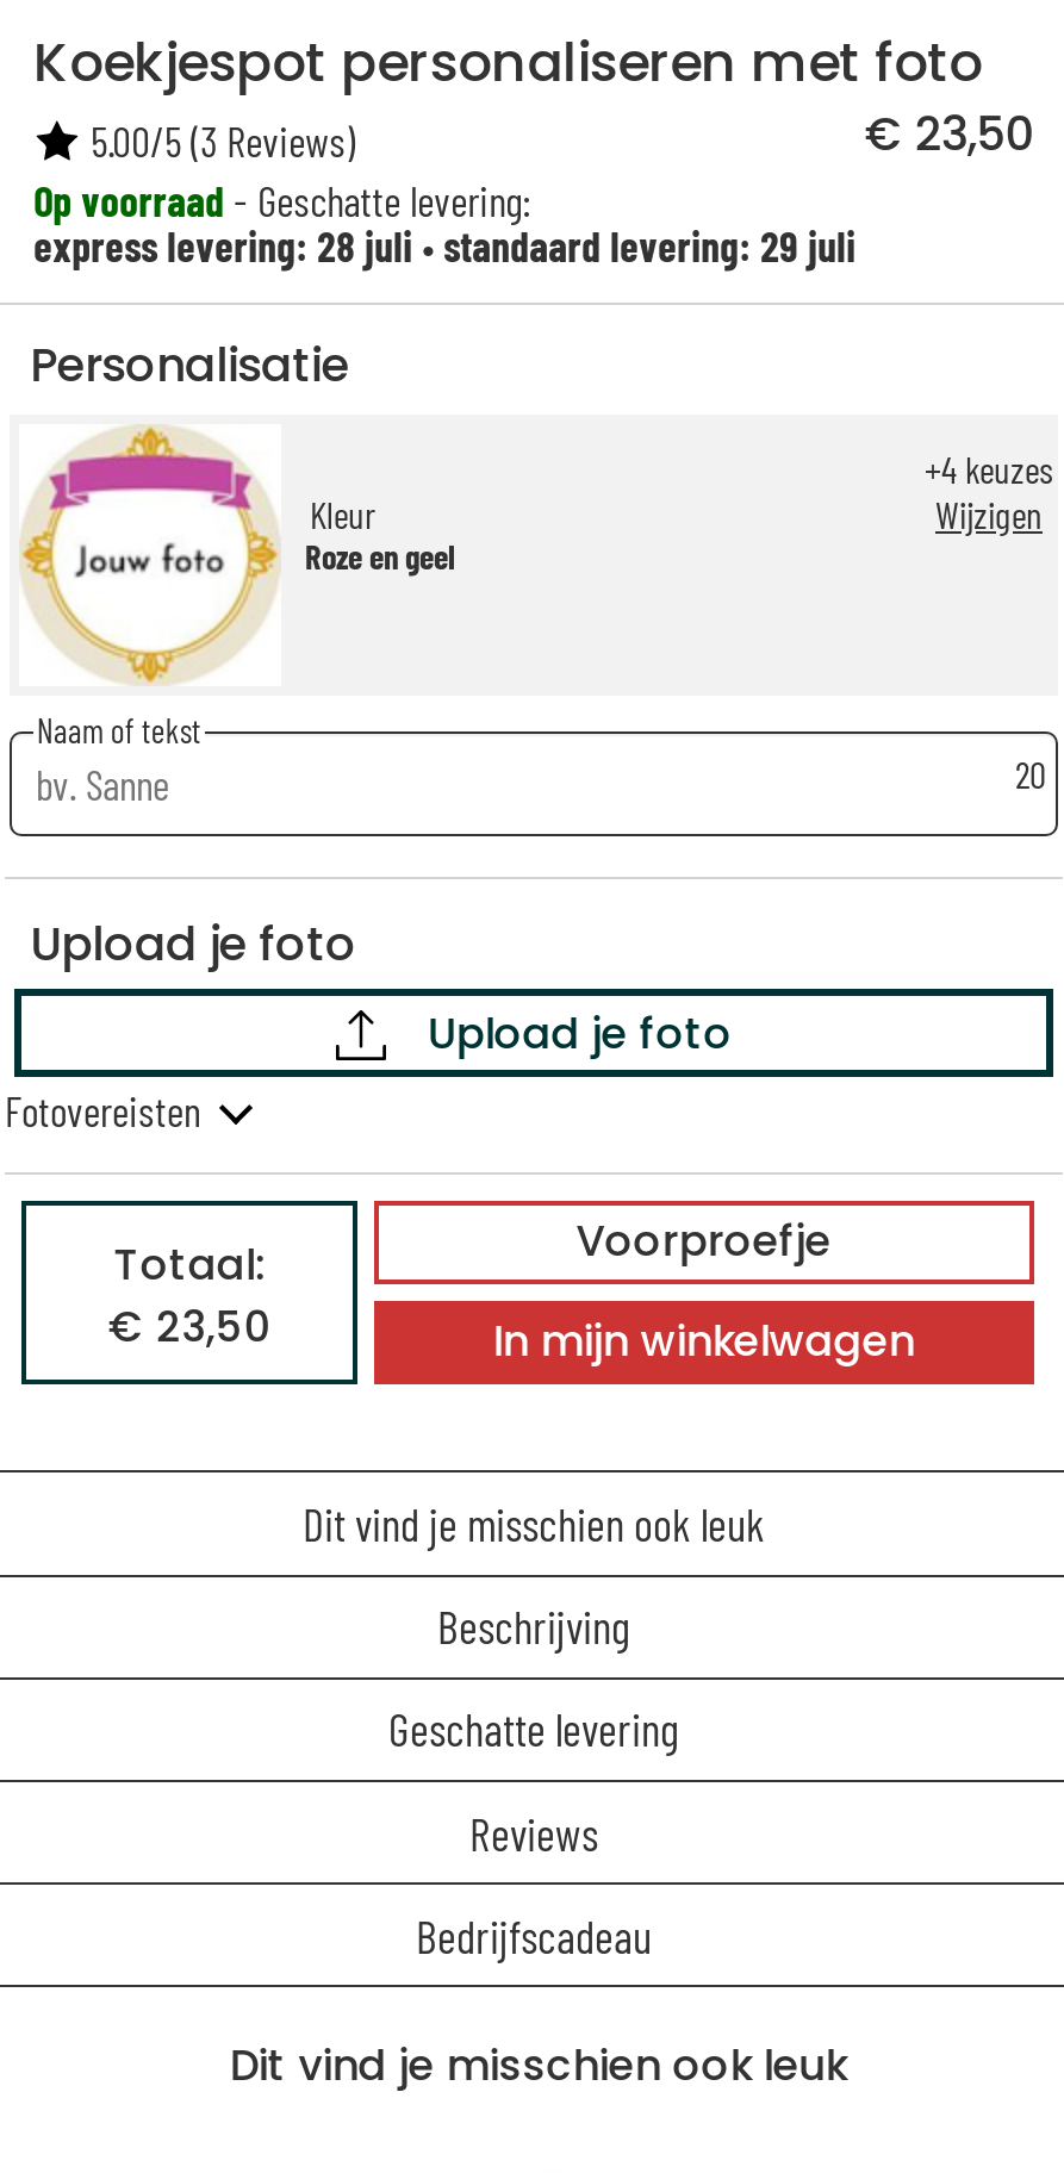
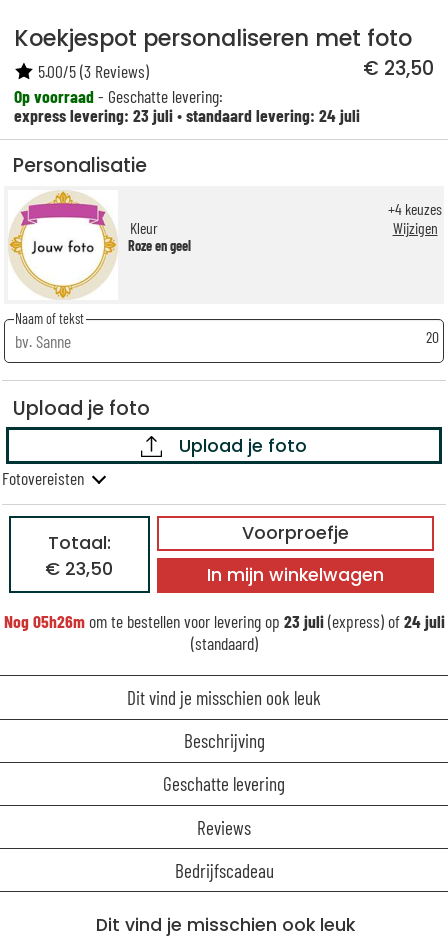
- express levering: 28 juli•standaard levering: 29 juli
+ express levering: 23 juli•standaard levering: 24 juli

+ Nog 05h26m om te bestellen voor levering op 23 juli (express) of 24 juli
+ (standaard)
